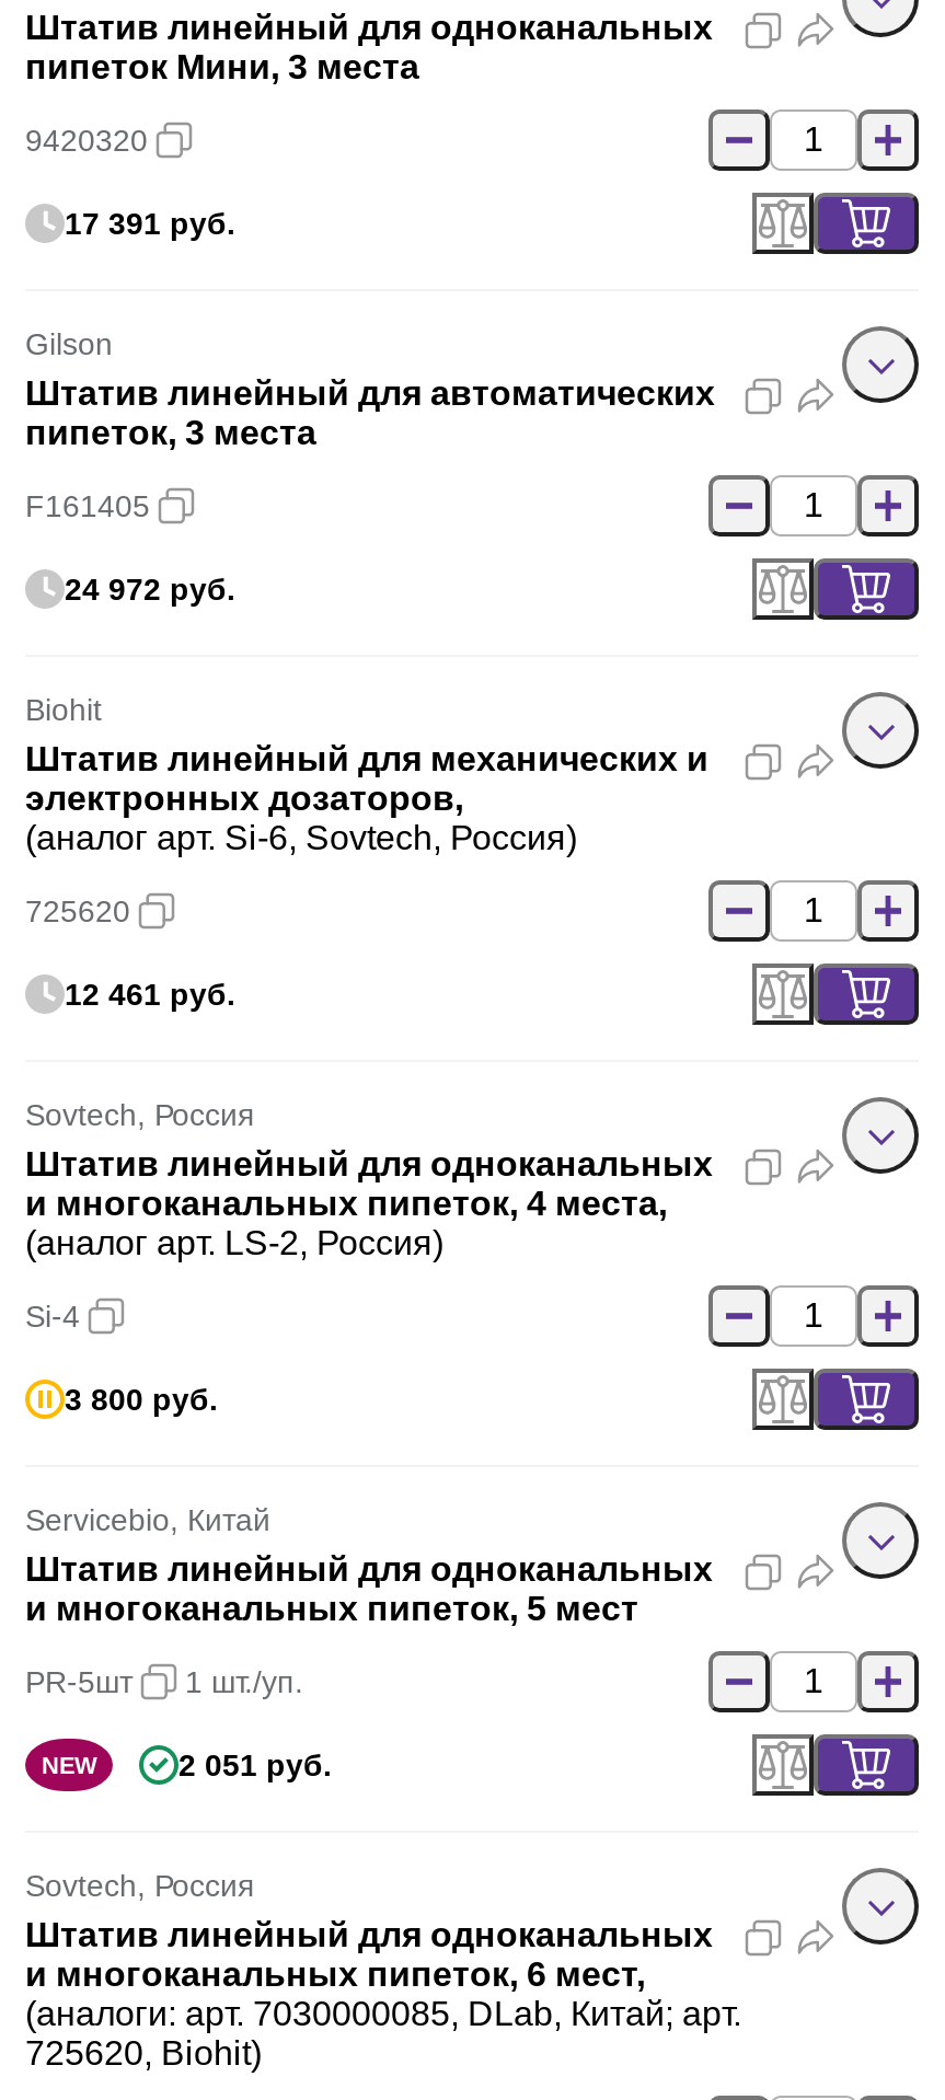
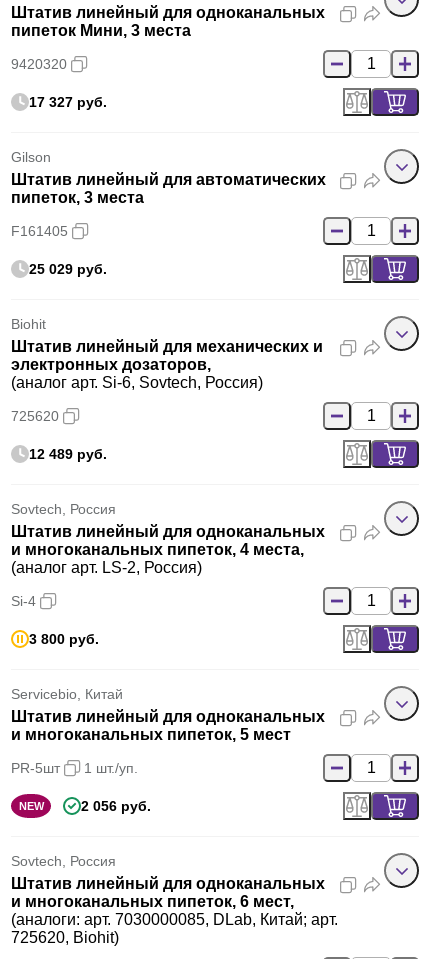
- 17 391 руб.
+ 17 327 руб.

- 24 972 руб.
+ 25 029 руб.

- 12 461 руб.
+ 12 489 руб.

- 2 051 руб.
+ 2 056 руб.
